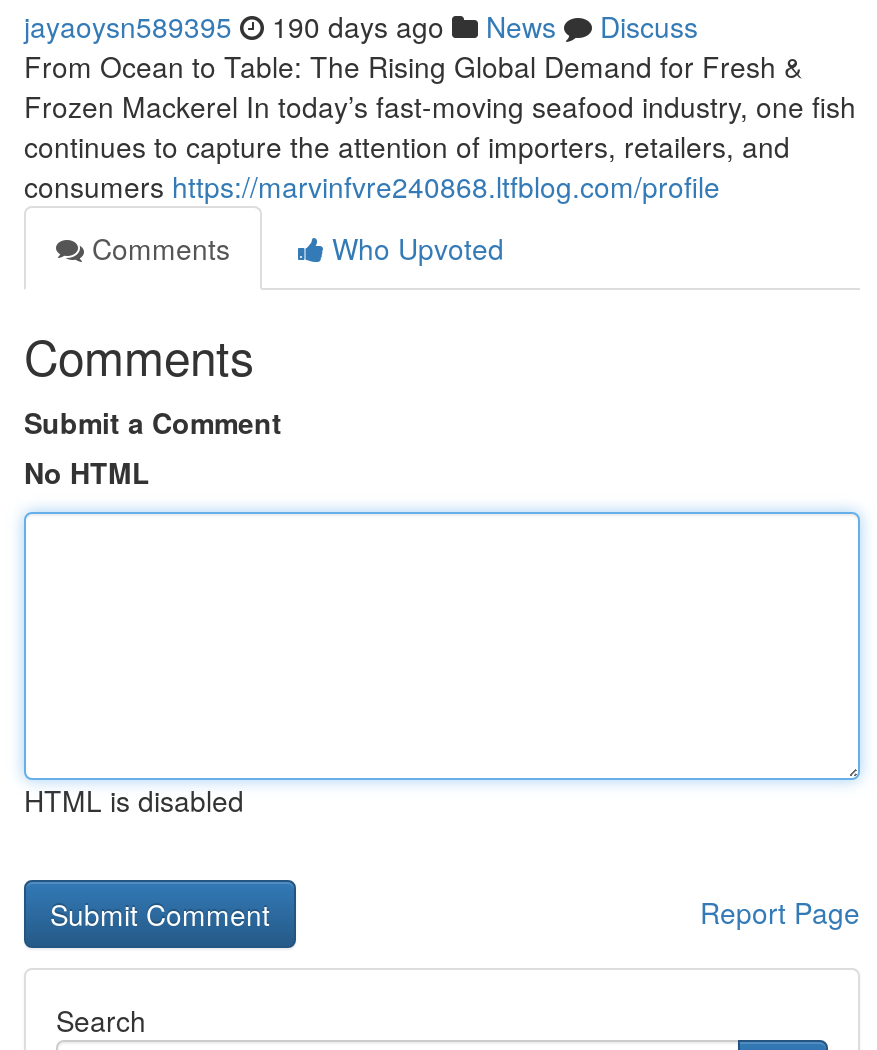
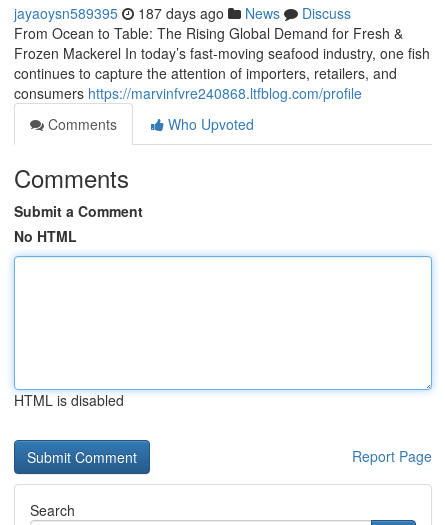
- jayaoysn589395 190 days ago News Discuss
+ jayaoysn589395 187 days ago News Discuss
